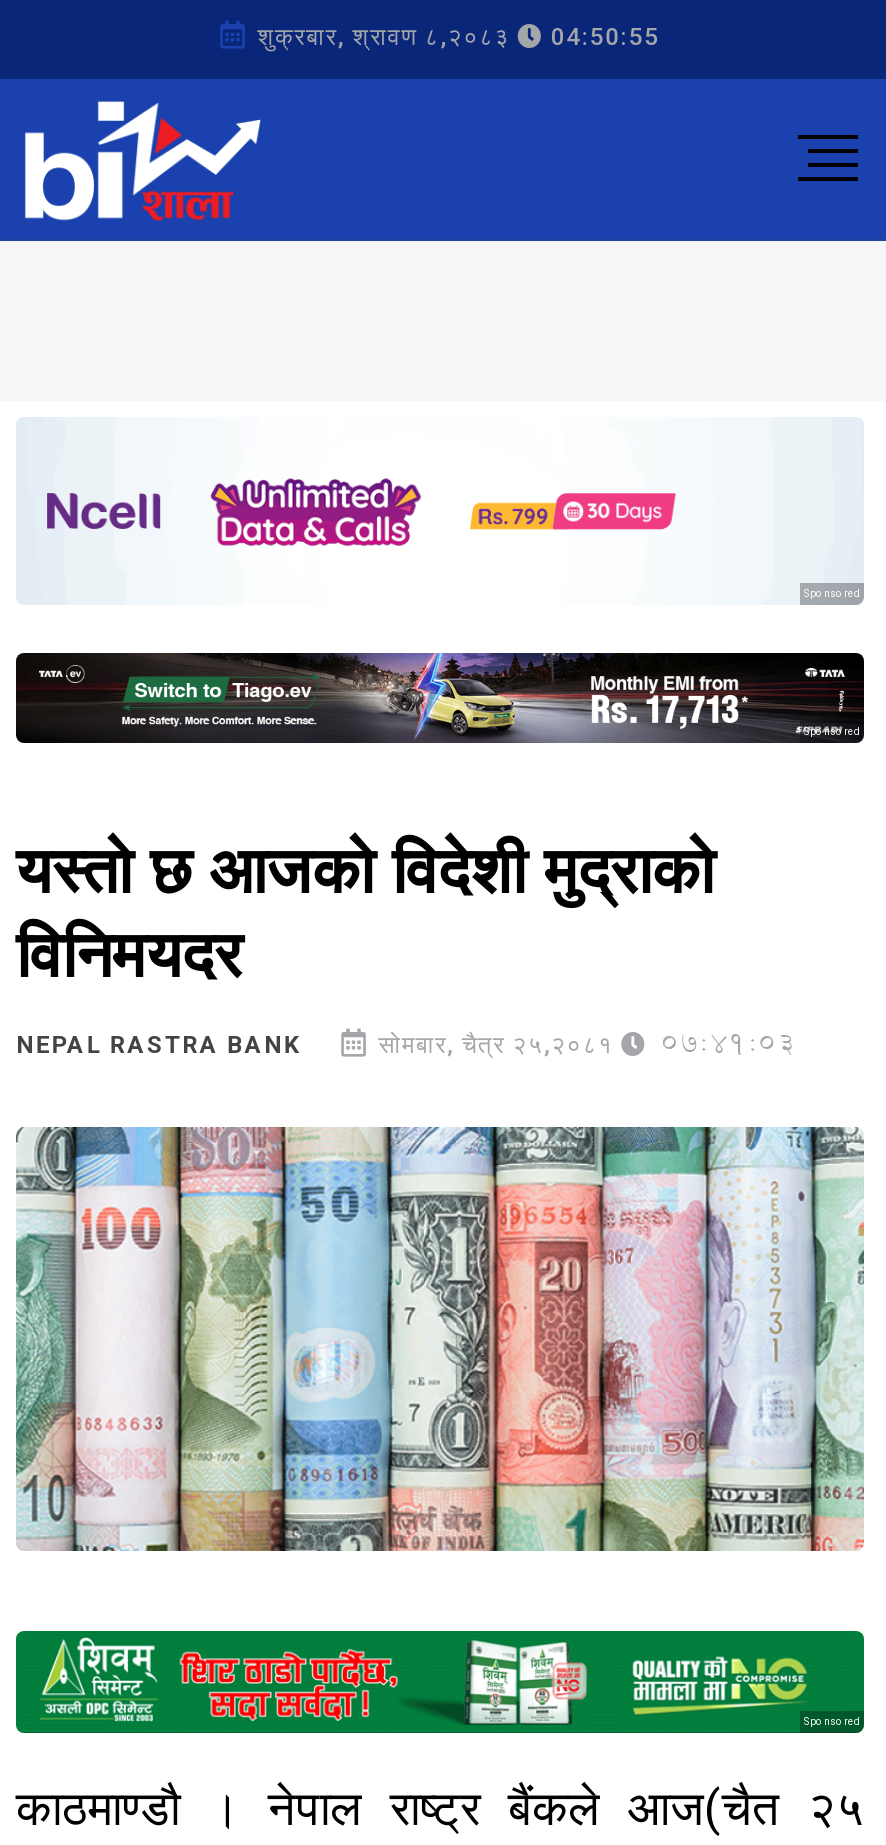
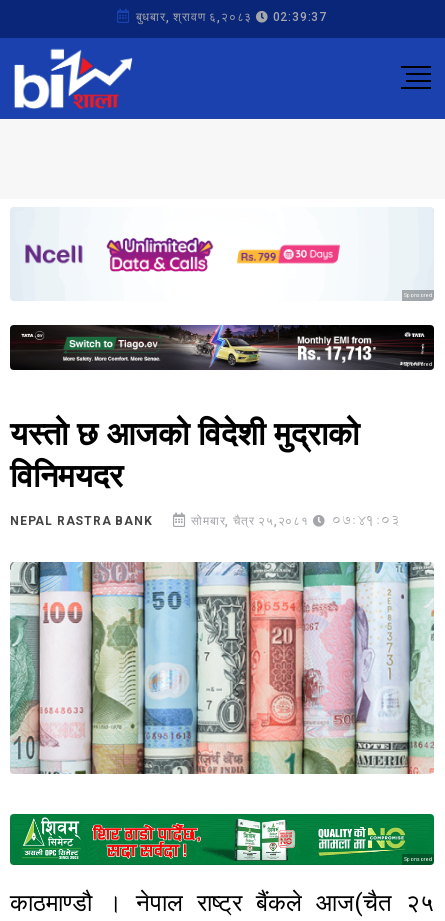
- शुक्रबार, श्रावण ८,२०८३
+ बुधबार, श्रावण ६,२०८३

- 04:50:55
+ 02:39:37
